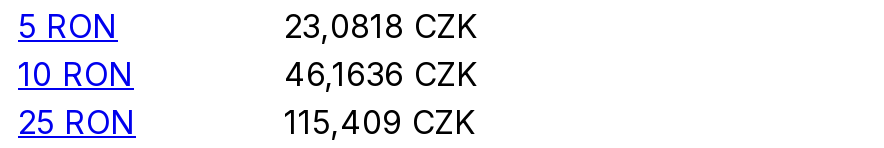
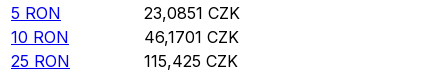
- 23,0818 CZK
+ 23,0851 CZK

- 46,1636 CZK
+ 46,1701 CZK

- 115,409 CZK
+ 115,425 CZK
